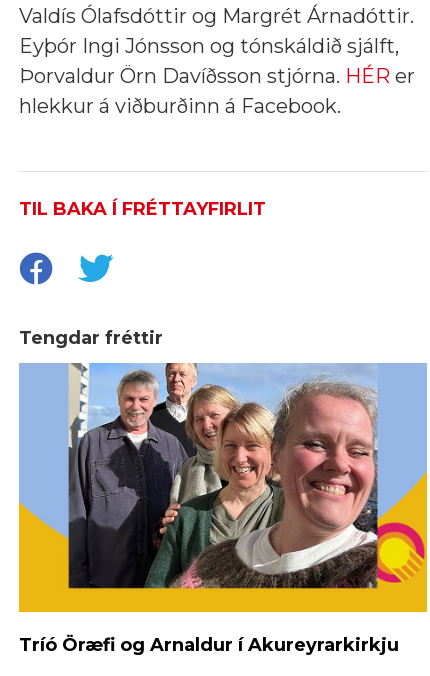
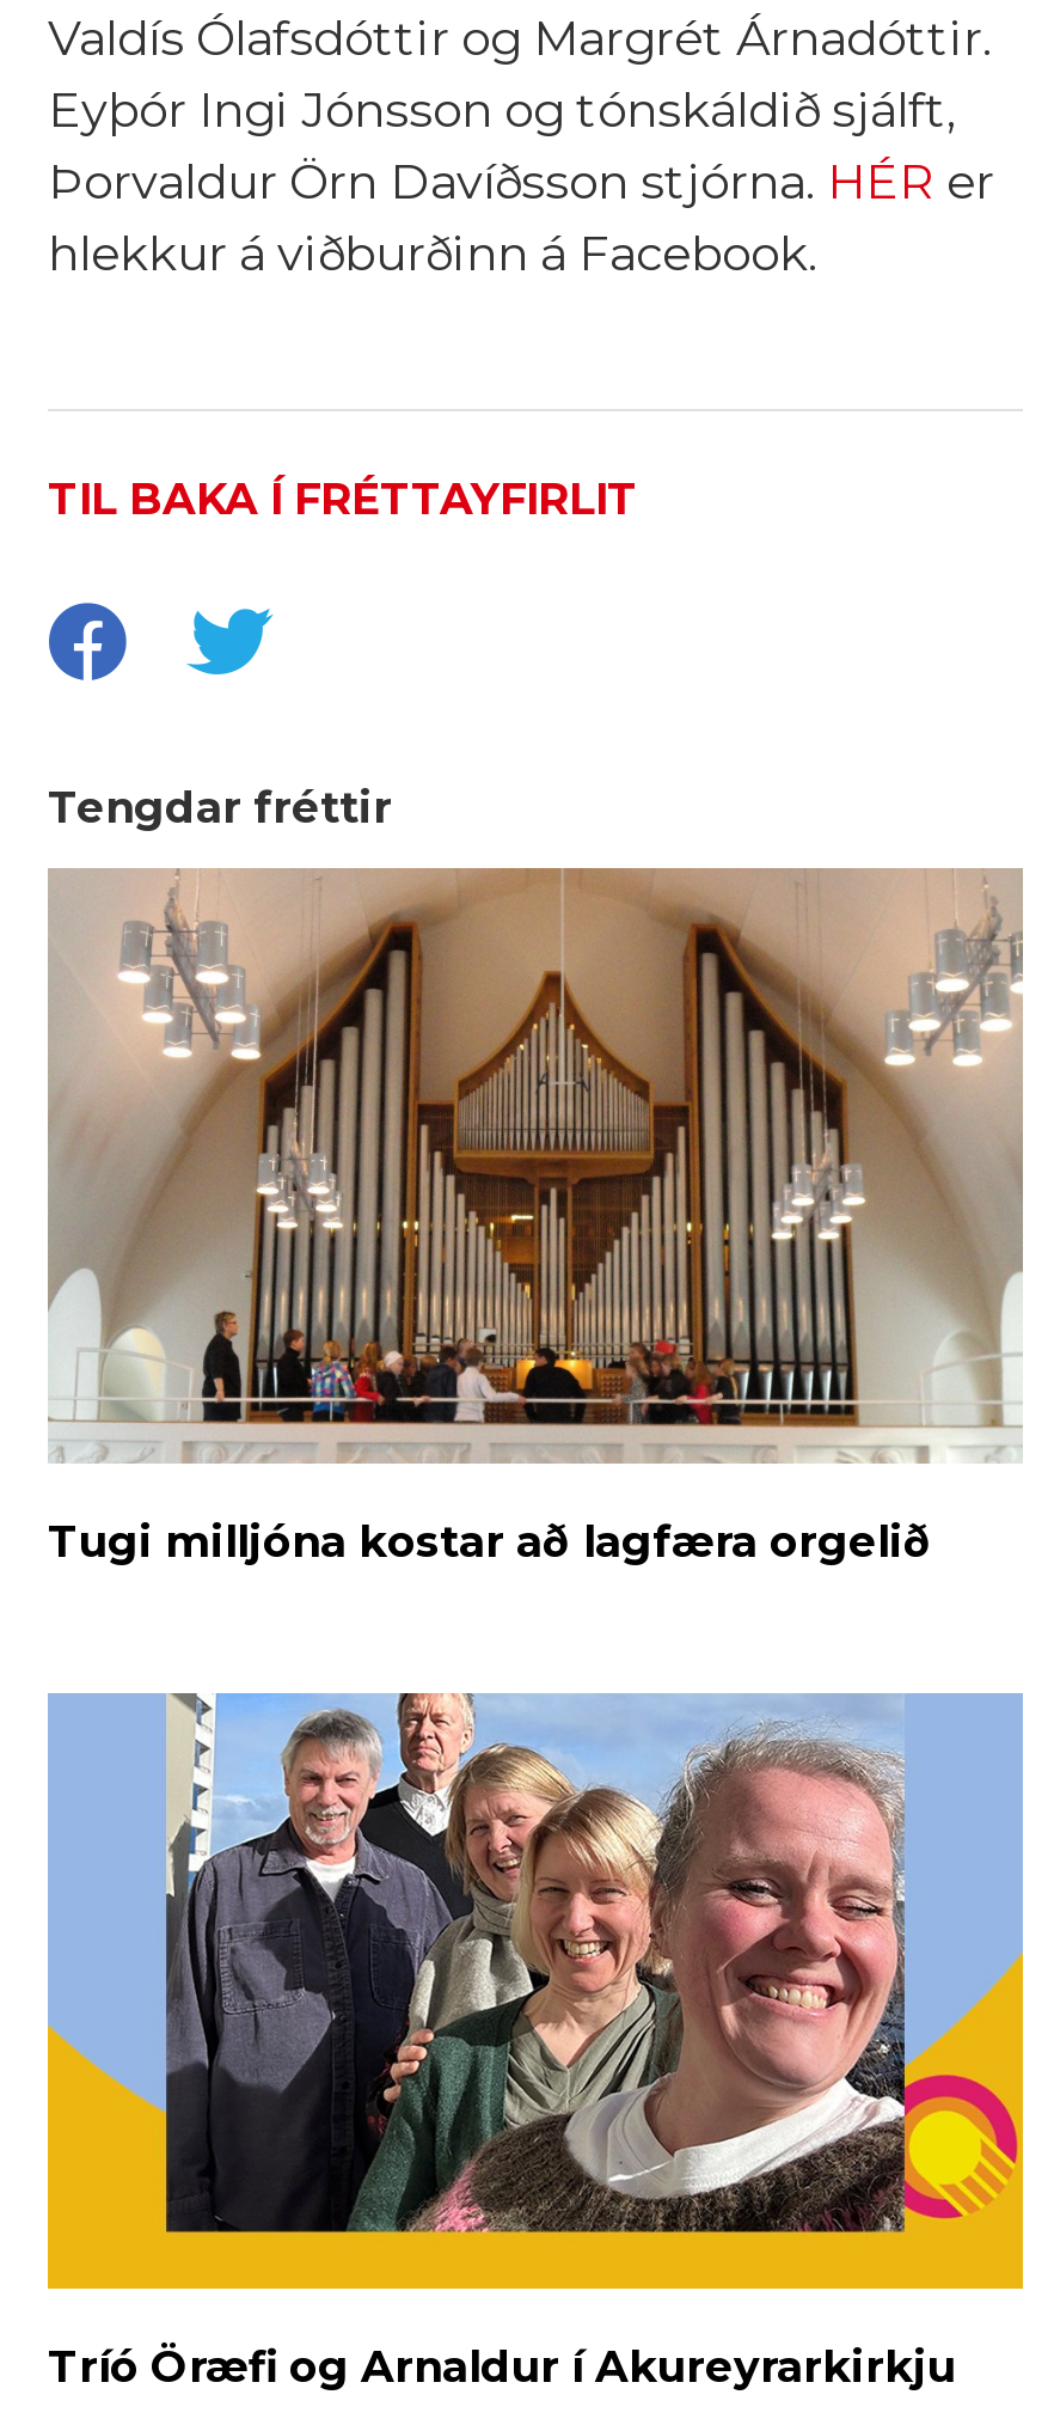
+ [image]
+ Tugi milljóna kostar að lagfæra orgelið
